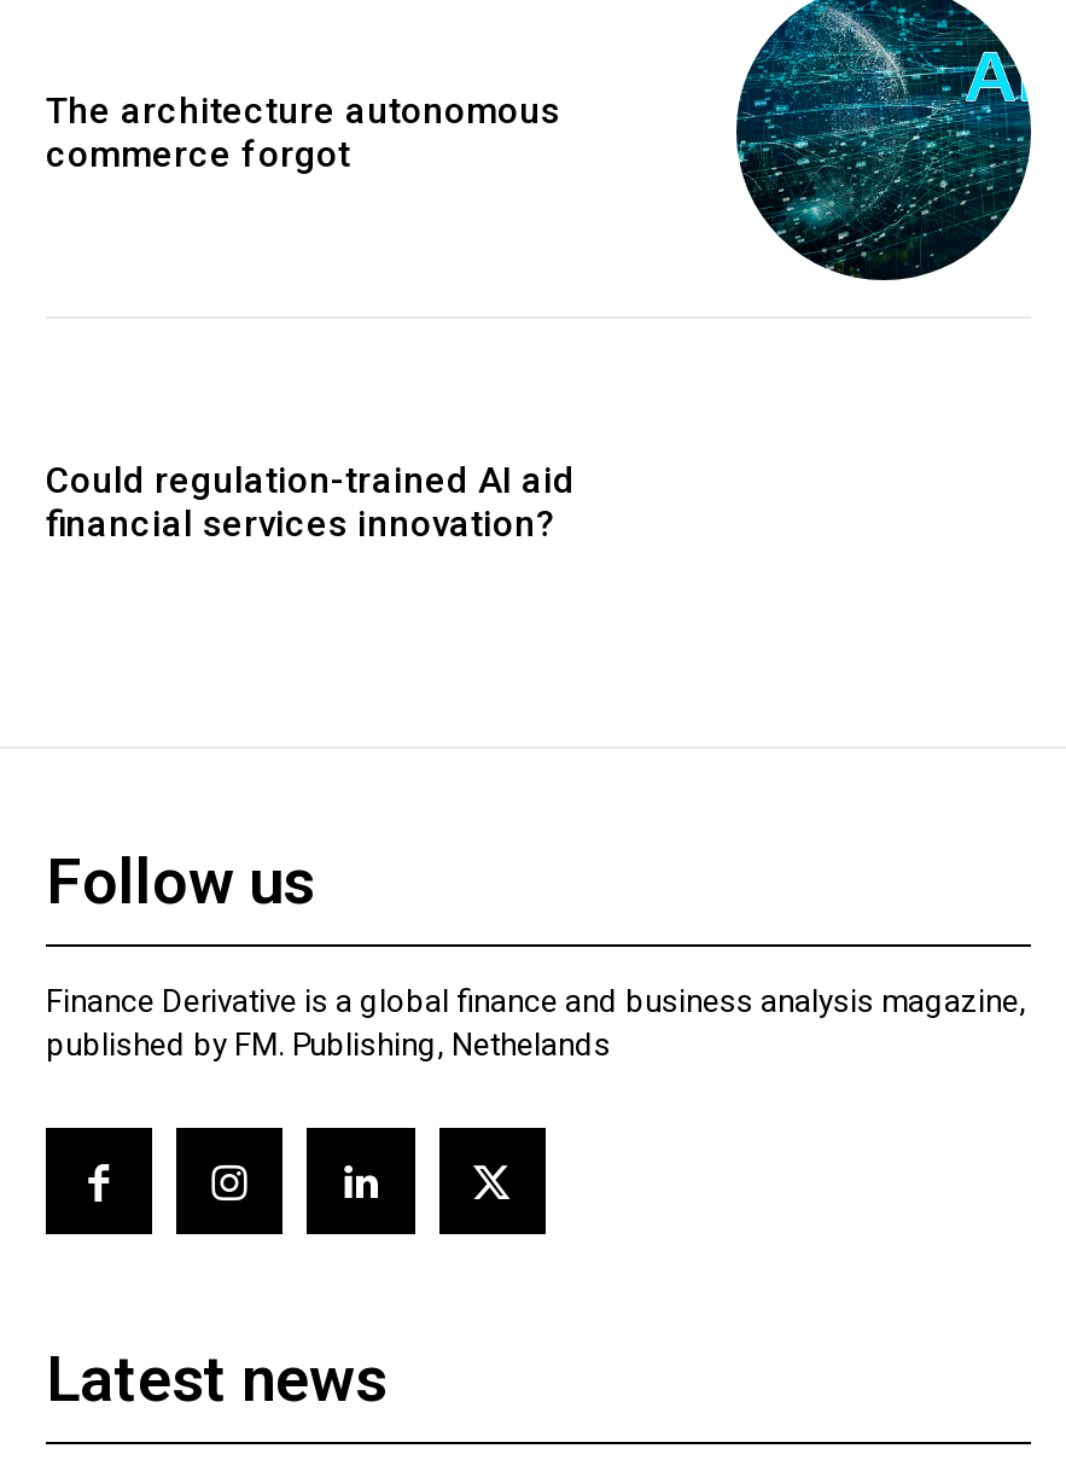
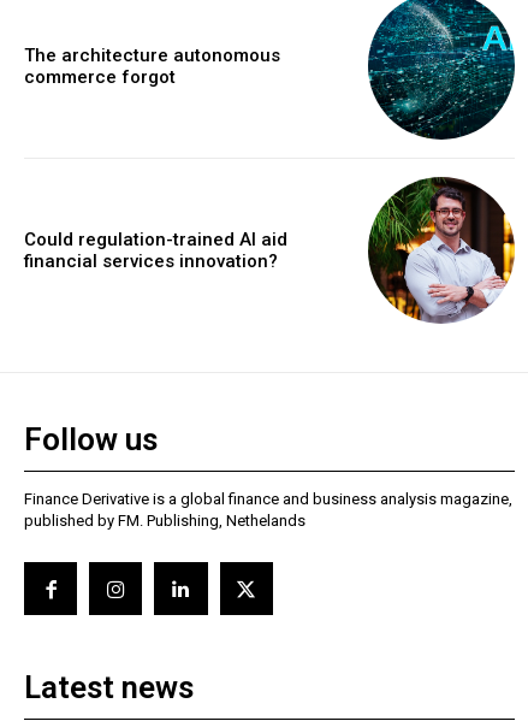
+ [image]
